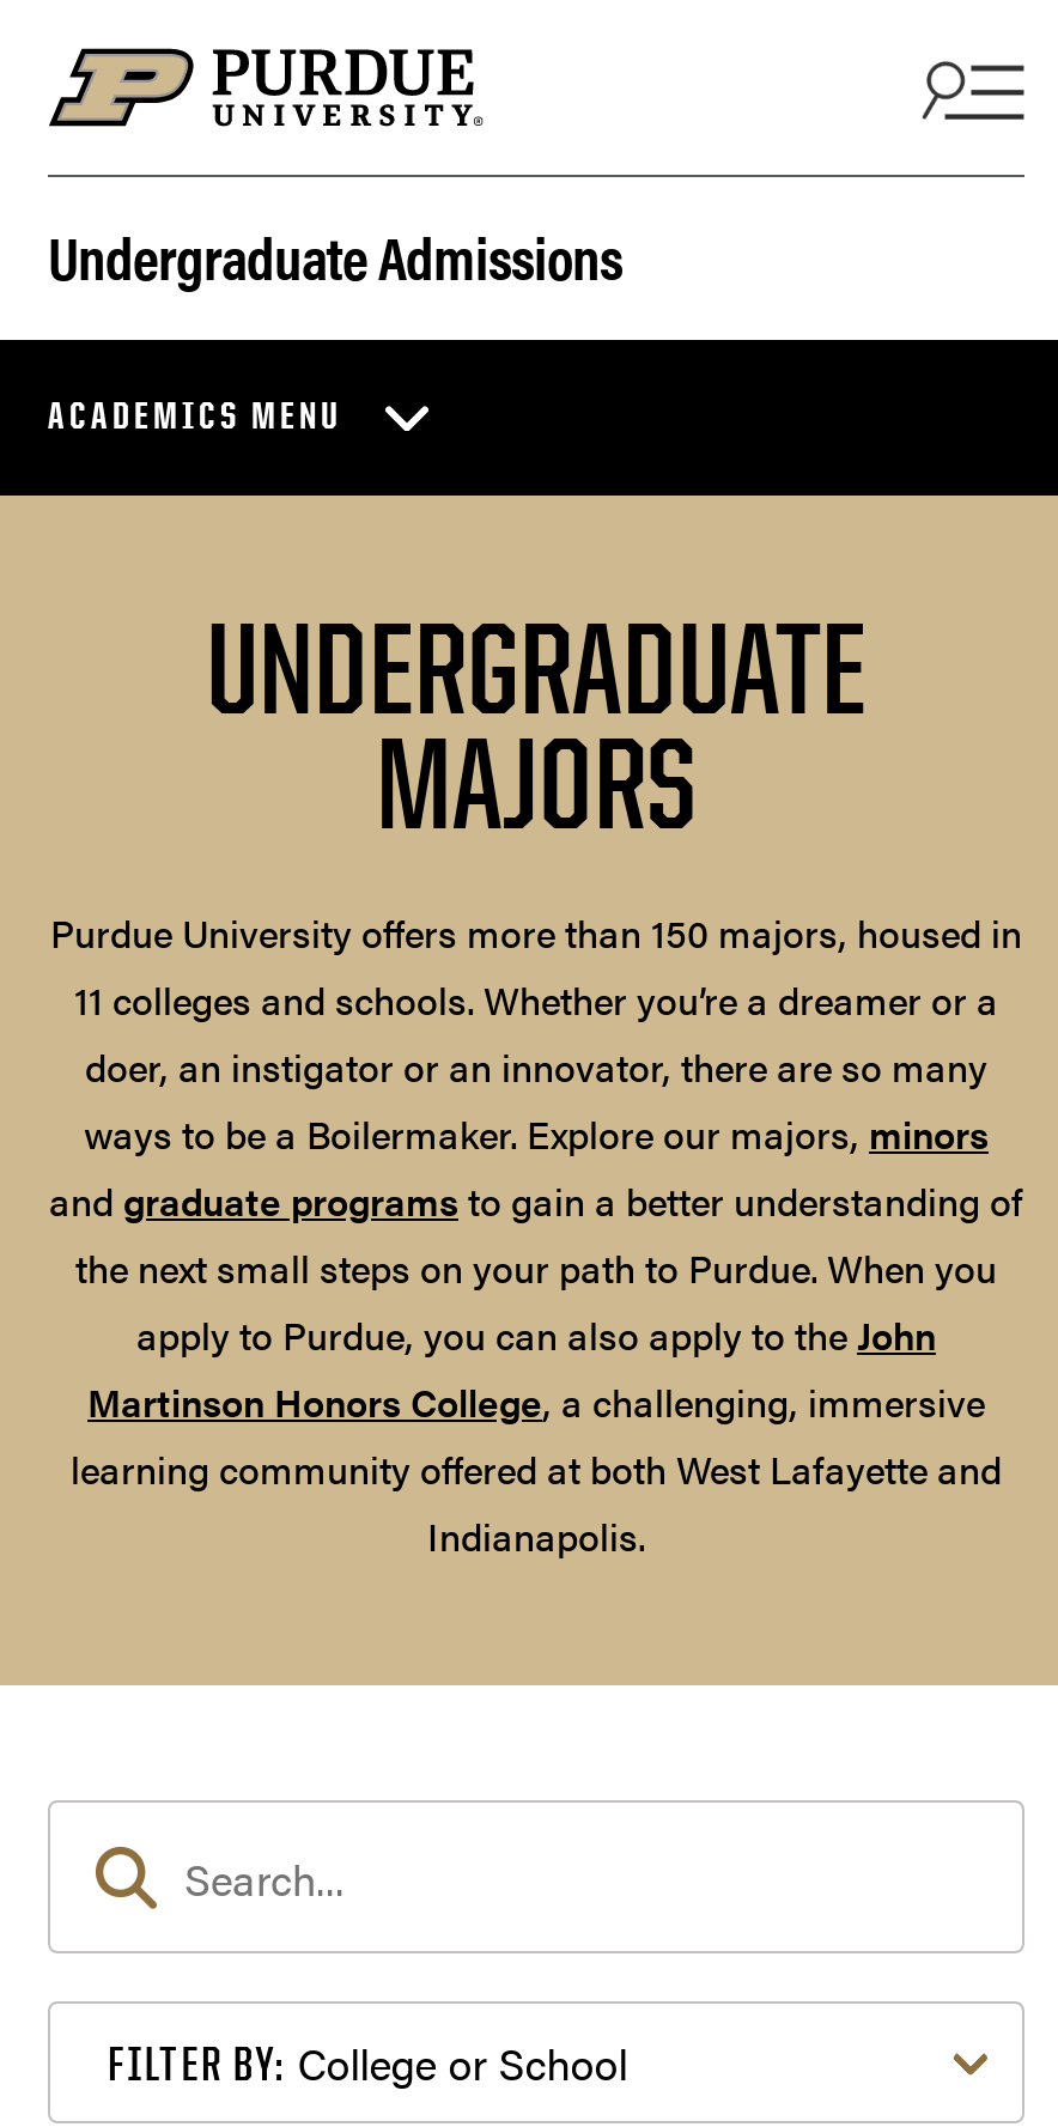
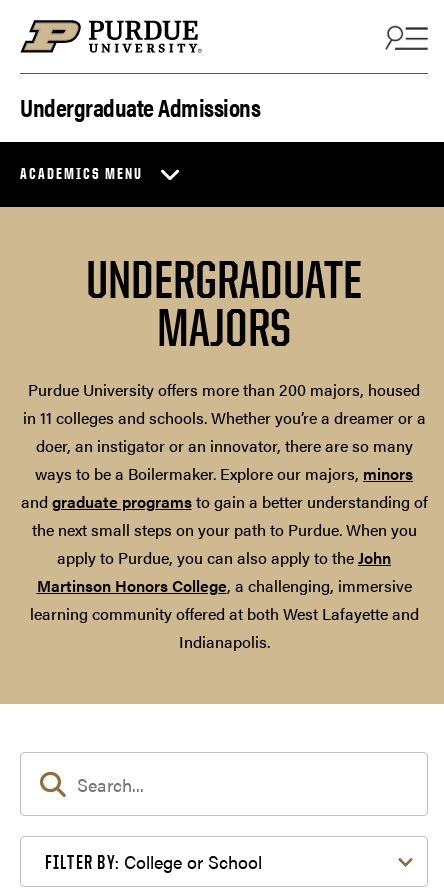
- Purdue University offers more than 150 majors, housed in
- 11 colleges and schools. Whether you’re a dreamer or a
+ Purdue University offers more than 200 majors, housed
+ in 11 colleges and schools. Whether you’re a dreamer or a
